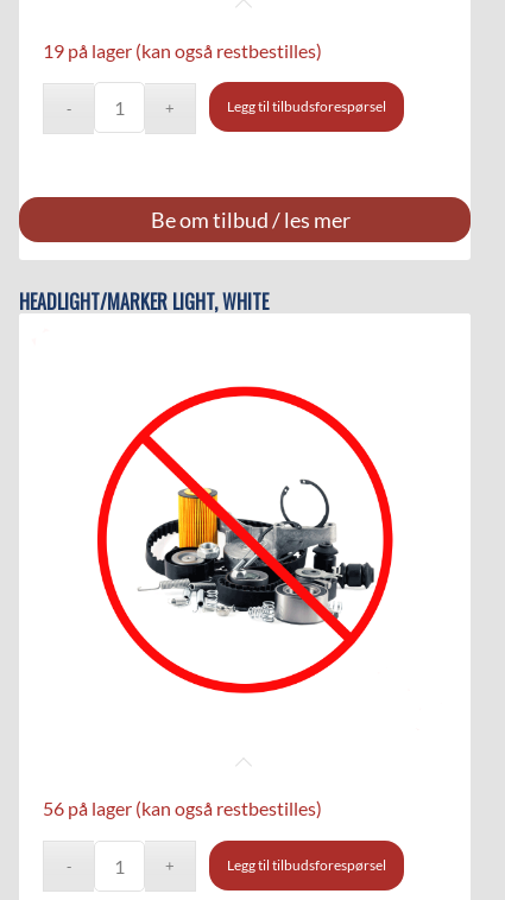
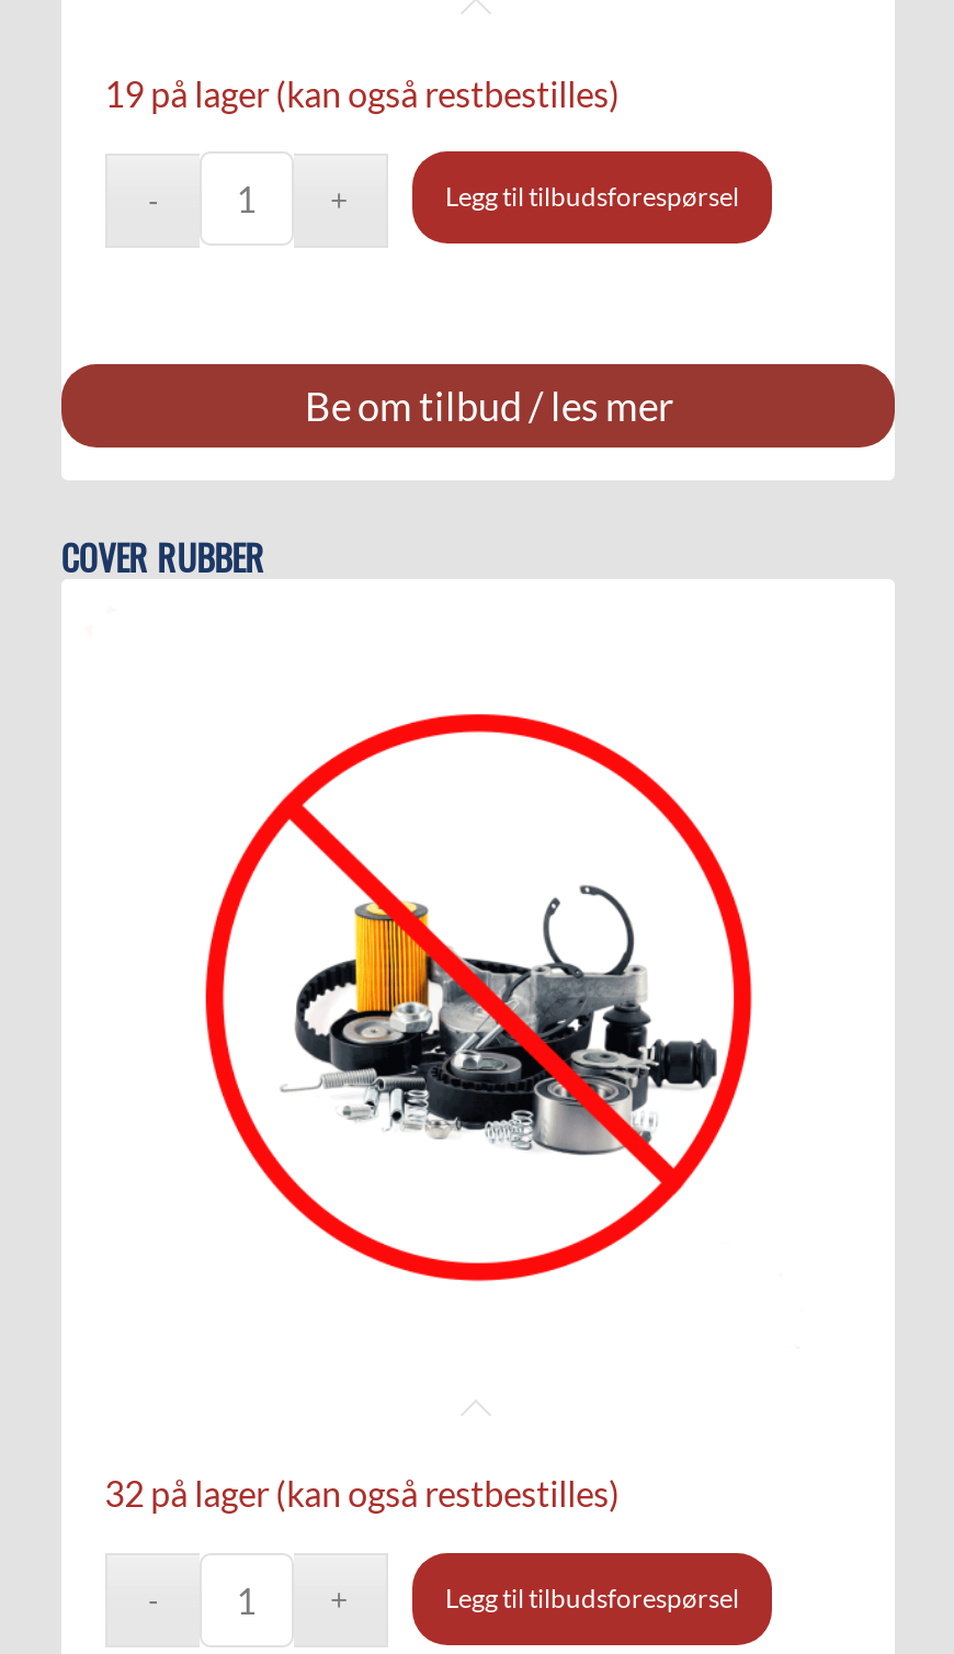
- HEADLIGHT/MARKER LIGHT, WHITE
+ COVER RUBBER

- 56 på lager (kan også restbestilles)
+ 32 på lager (kan også restbestilles)
